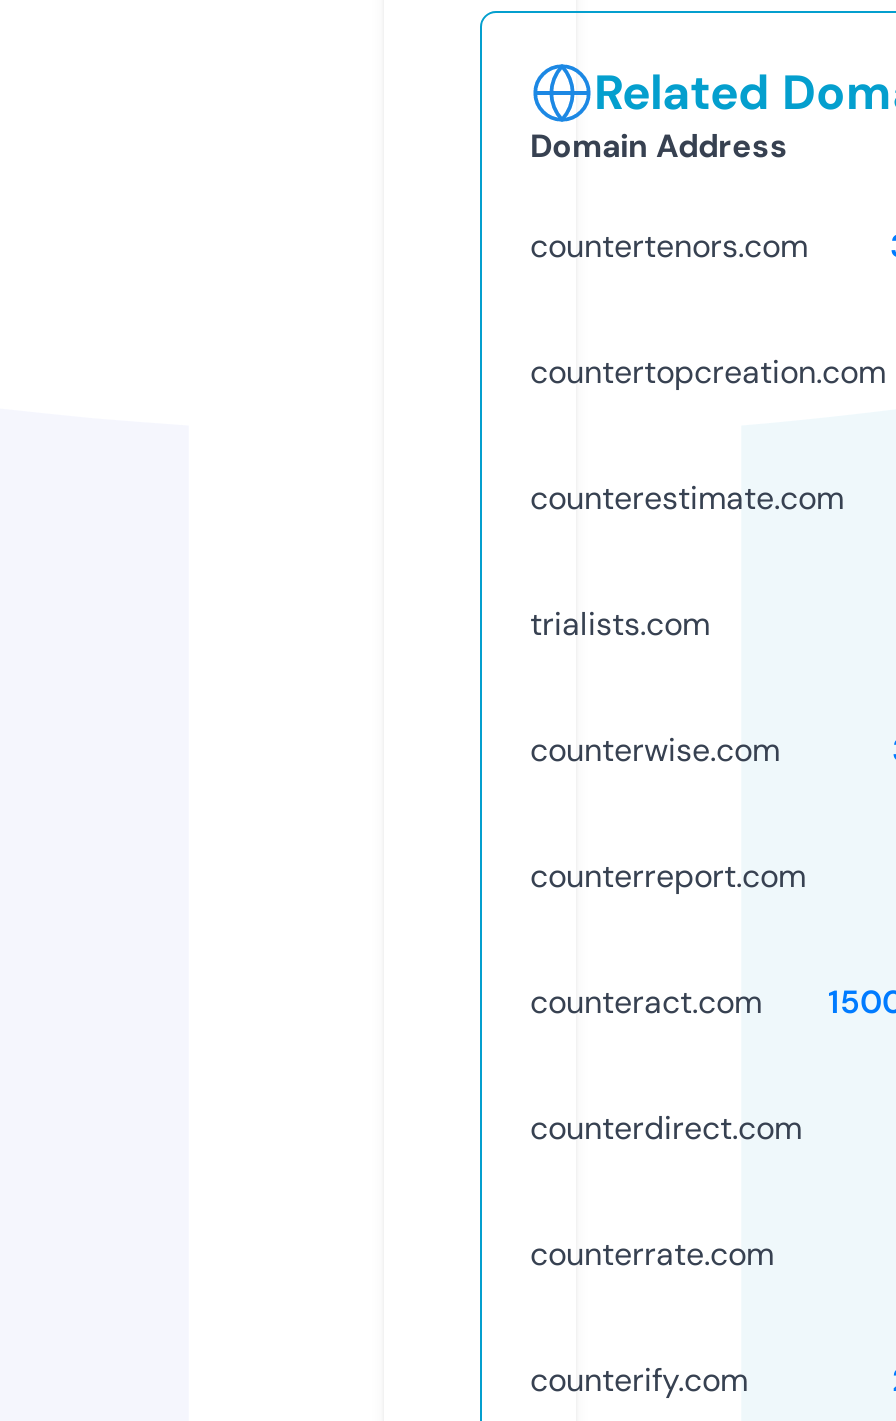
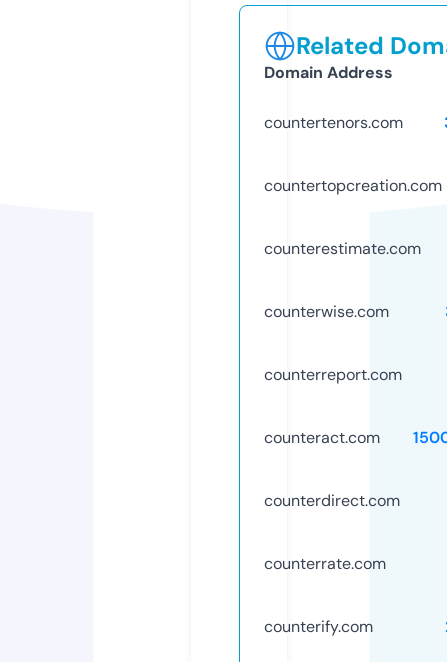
- trialists.com
